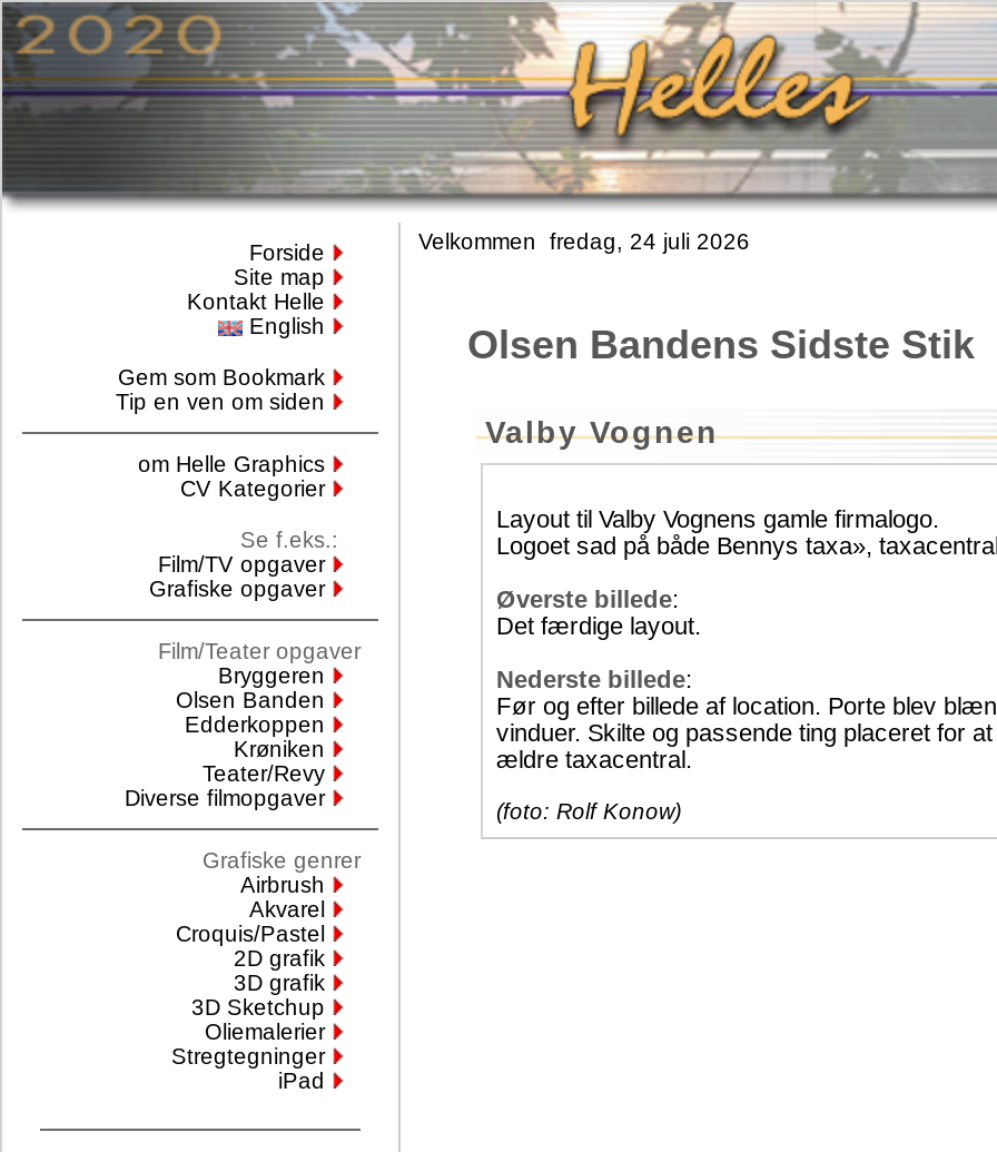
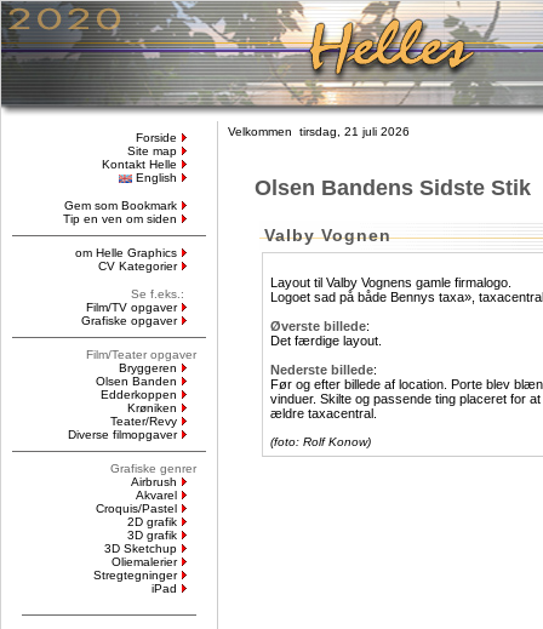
- Velkommen fredag, 24 juli 2026
+ Velkommen tirsdag, 21 juli 2026
